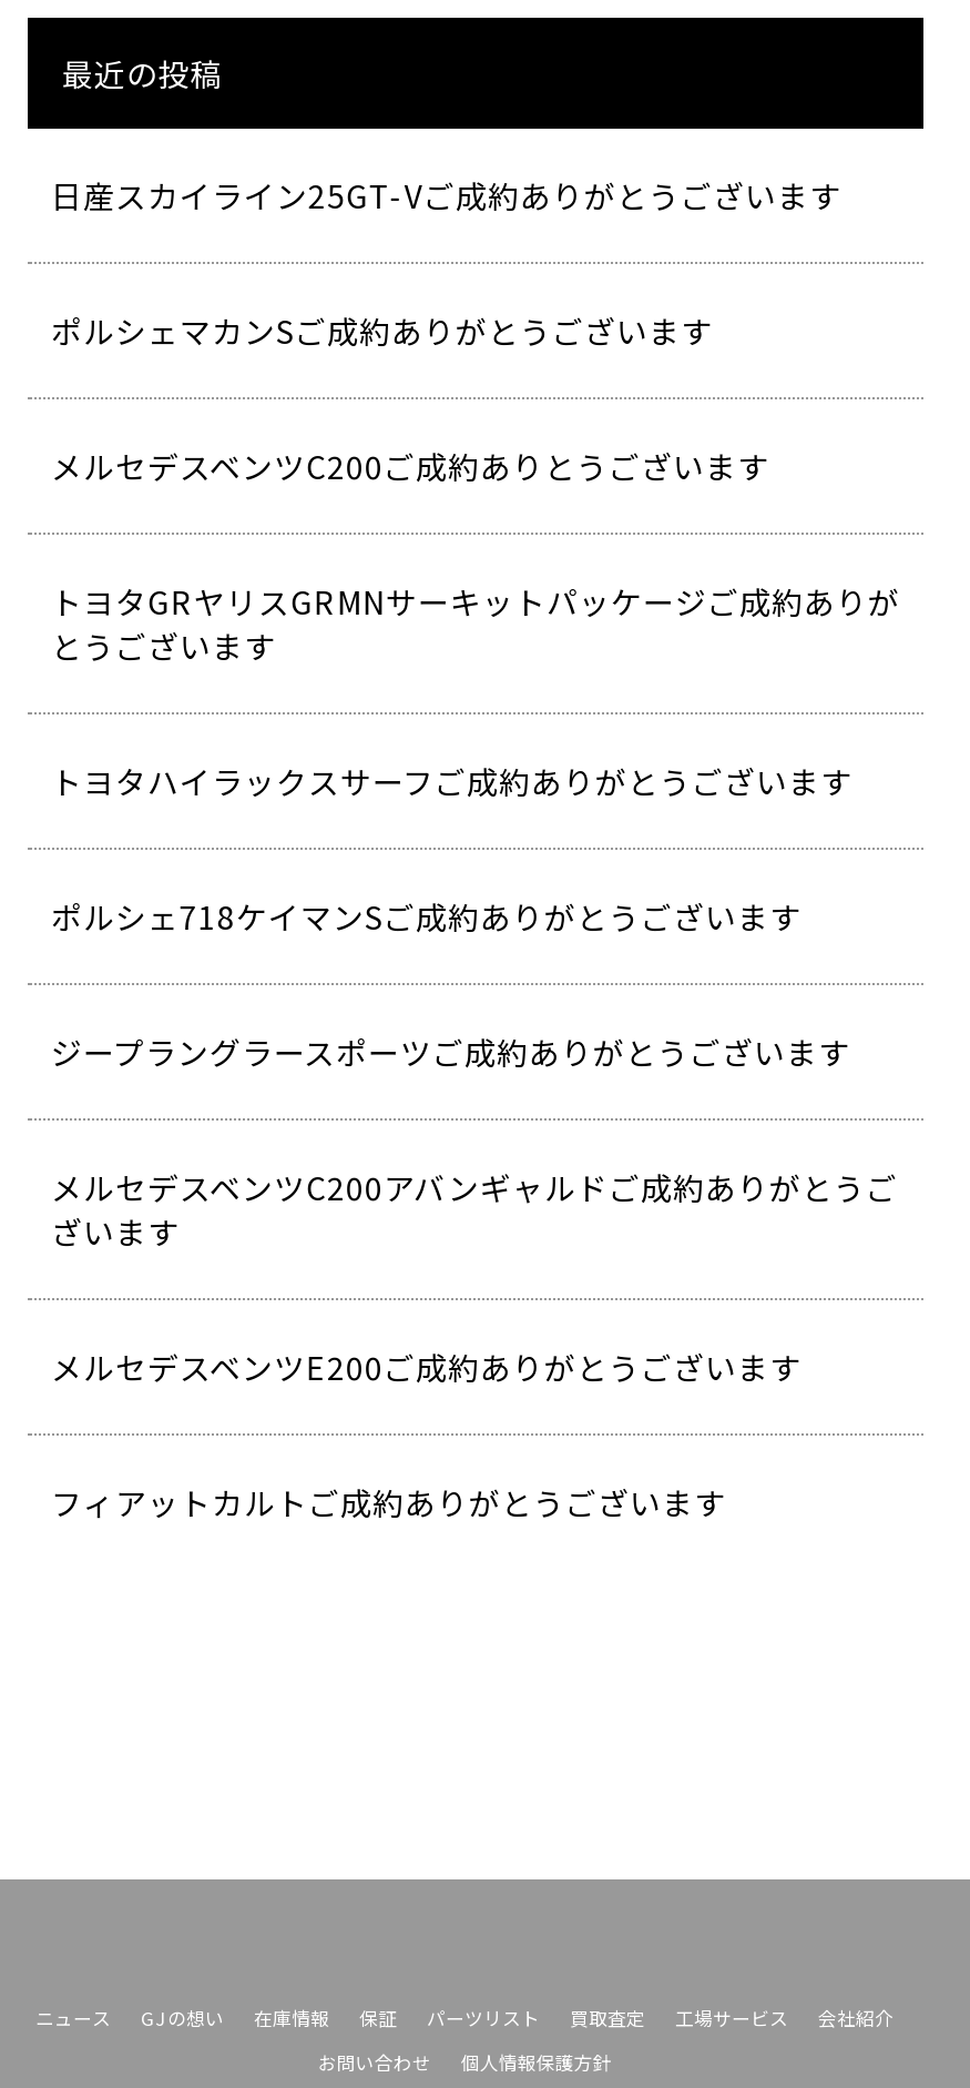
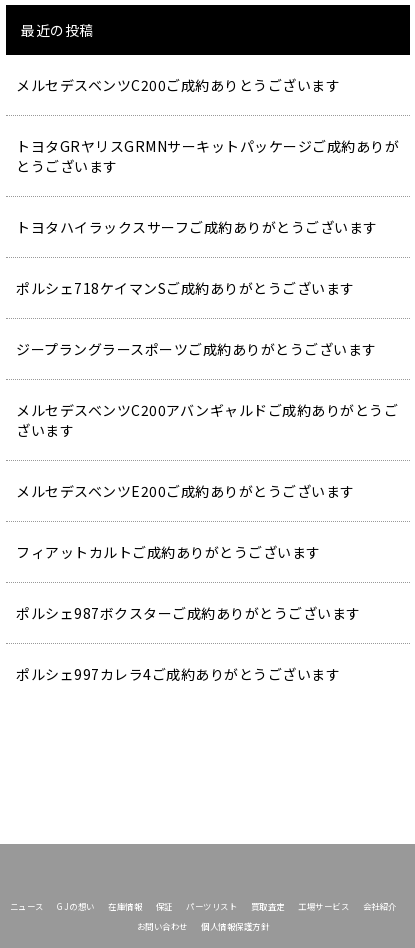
- 日産スカイライン25GT-Vご成約ありがとうございます
- ポルシェマカンSご成約ありがとうございます

moved up: メルセデスベンツC200ご成約ありとうございます | トヨタGRヤリスGRMNサーキットパッケージご成約ありが | とうございます | ... | メルセデスベンツE200ご成約ありがとうございます | フィアットカルトご成約ありがとうございます

+ ポルシェ987ボクスターご成約ありがとうございます
+ ポルシェ997カレラ4ご成約ありがとうございます
